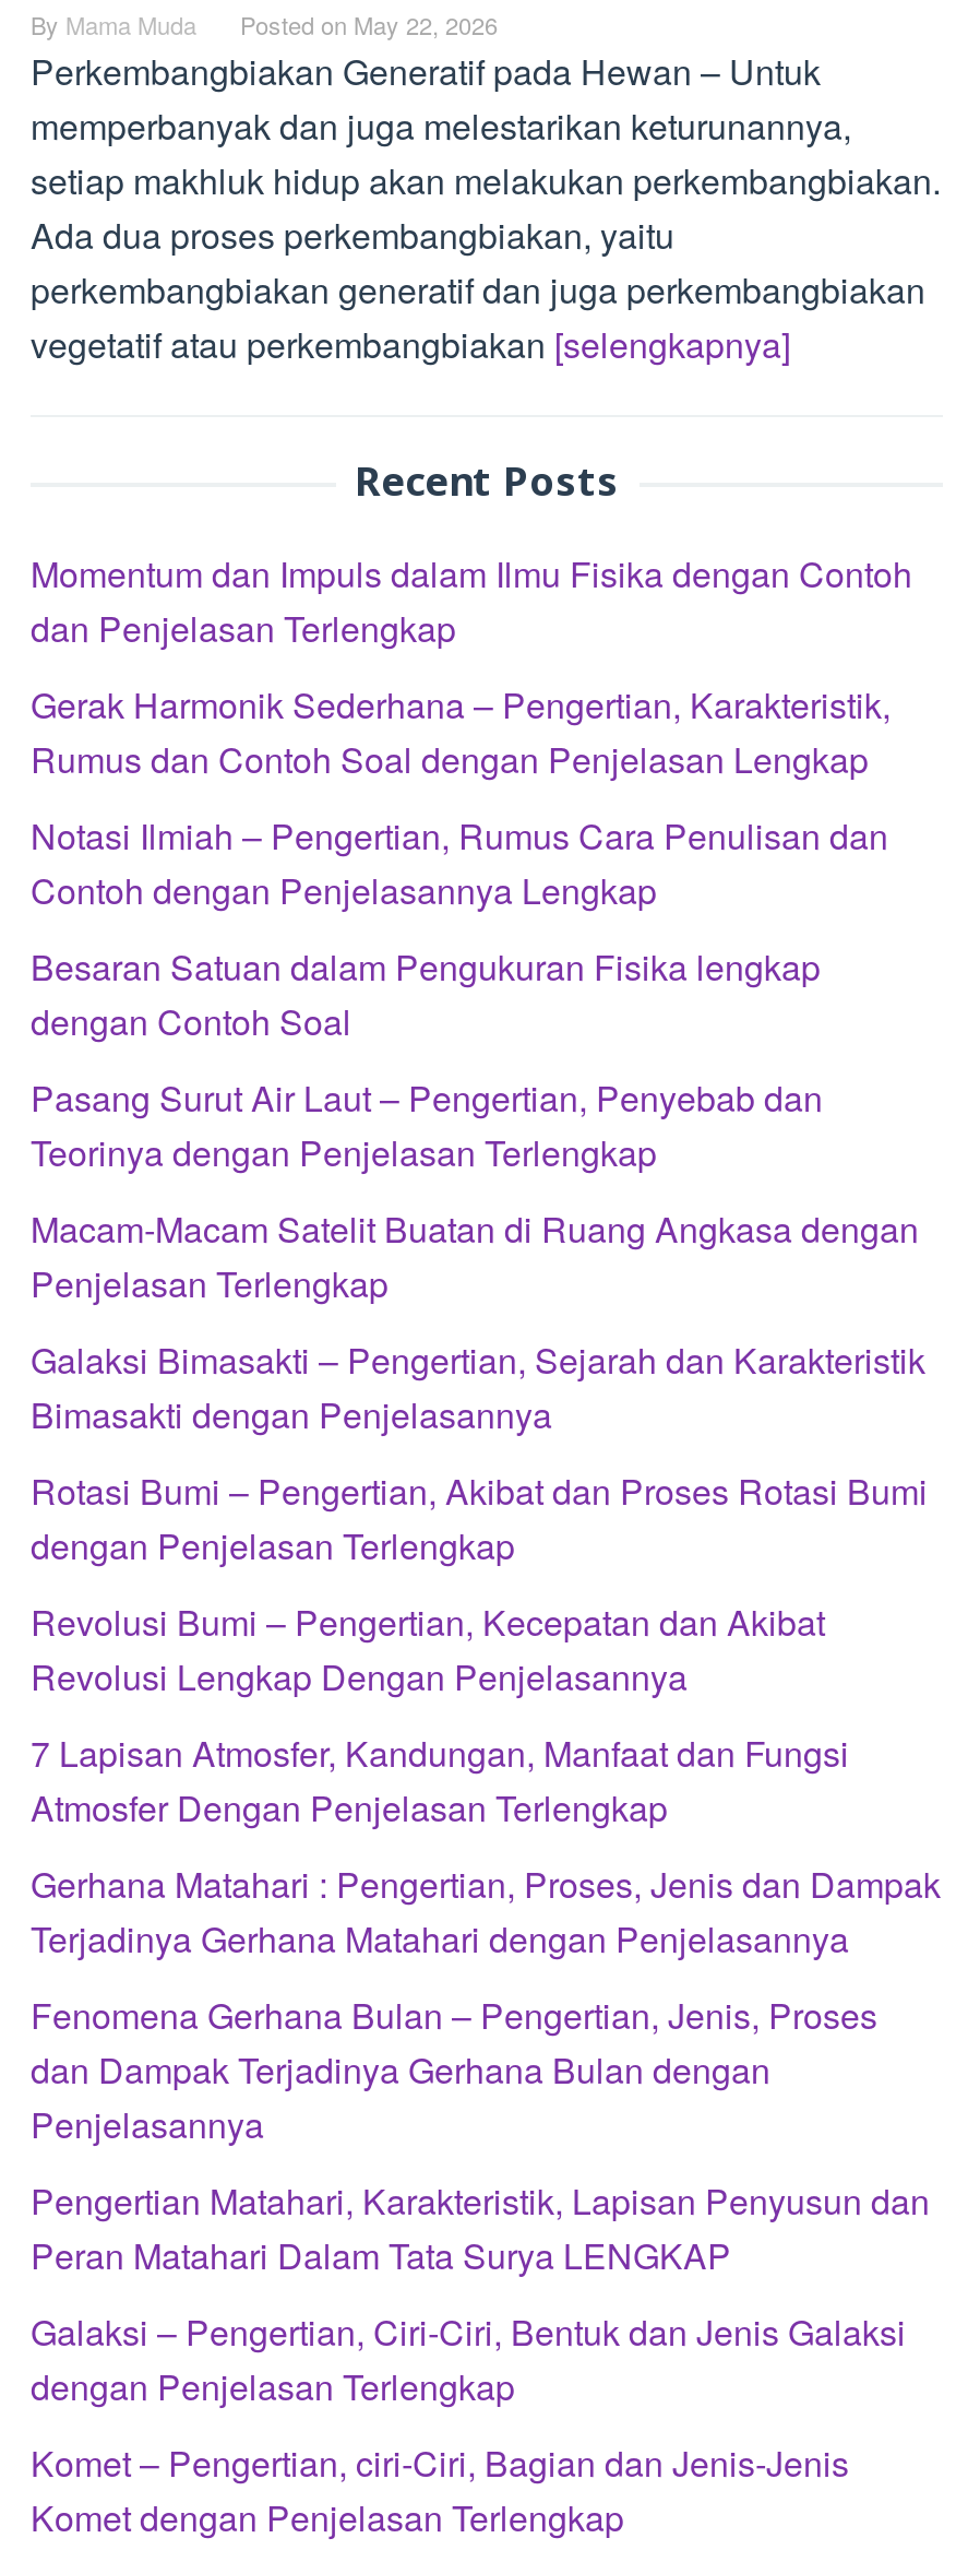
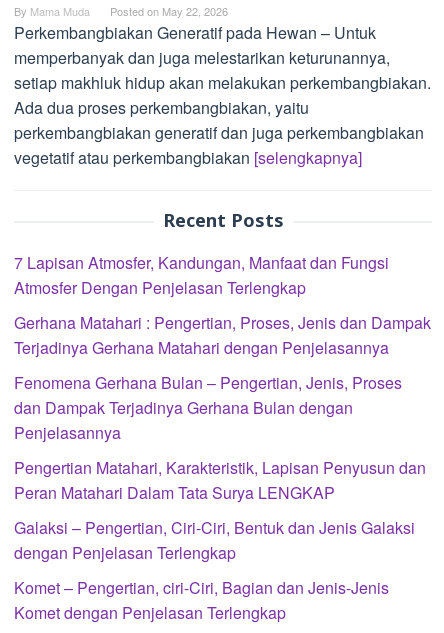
- Momentum dan Impuls dalam Ilmu Fisika dengan Contoh
- dan Penjelasan Terlengkap
- Gerak Harmonik Sederhana – Pengertian, Karakteristik,
- Rumus dan Contoh Soal dengan Penjelasan Lengkap
- Notasi Ilmiah – Pengertian, Rumus Cara Penulisan dan
- Contoh dengan Penjelasannya Lengkap
- Besaran Satuan dalam Pengukuran Fisika lengkap
- dengan Contoh Soal
- Pasang Surut Air Laut – Pengertian, Penyebab dan
- Teorinya dengan Penjelasan Terlengkap
- Macam-Macam Satelit Buatan di Ruang Angkasa dengan
- Penjelasan Terlengkap
- Galaksi Bimasakti – Pengertian, Sejarah dan Karakteristik
- Bimasakti dengan Penjelasannya
- Rotasi Bumi – Pengertian, Akibat dan Proses Rotasi Bumi
- dengan Penjelasan Terlengkap
- Revolusi Bumi – Pengertian, Kecepatan dan Akibat
- Revolusi Lengkap Dengan Penjelasannya
